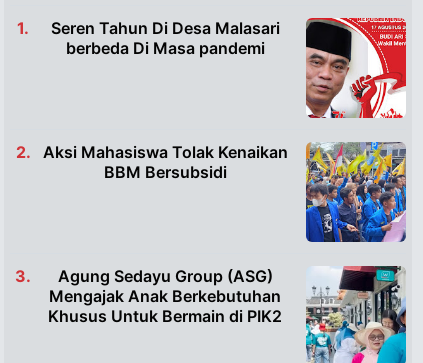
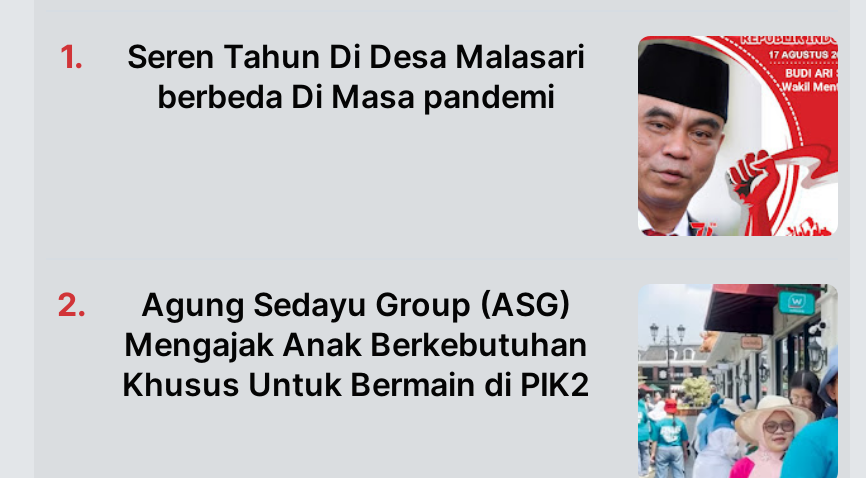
- [image]
- Aksi Mahasiswa Tolak Kenaikan
- BBM Bersubsidi
